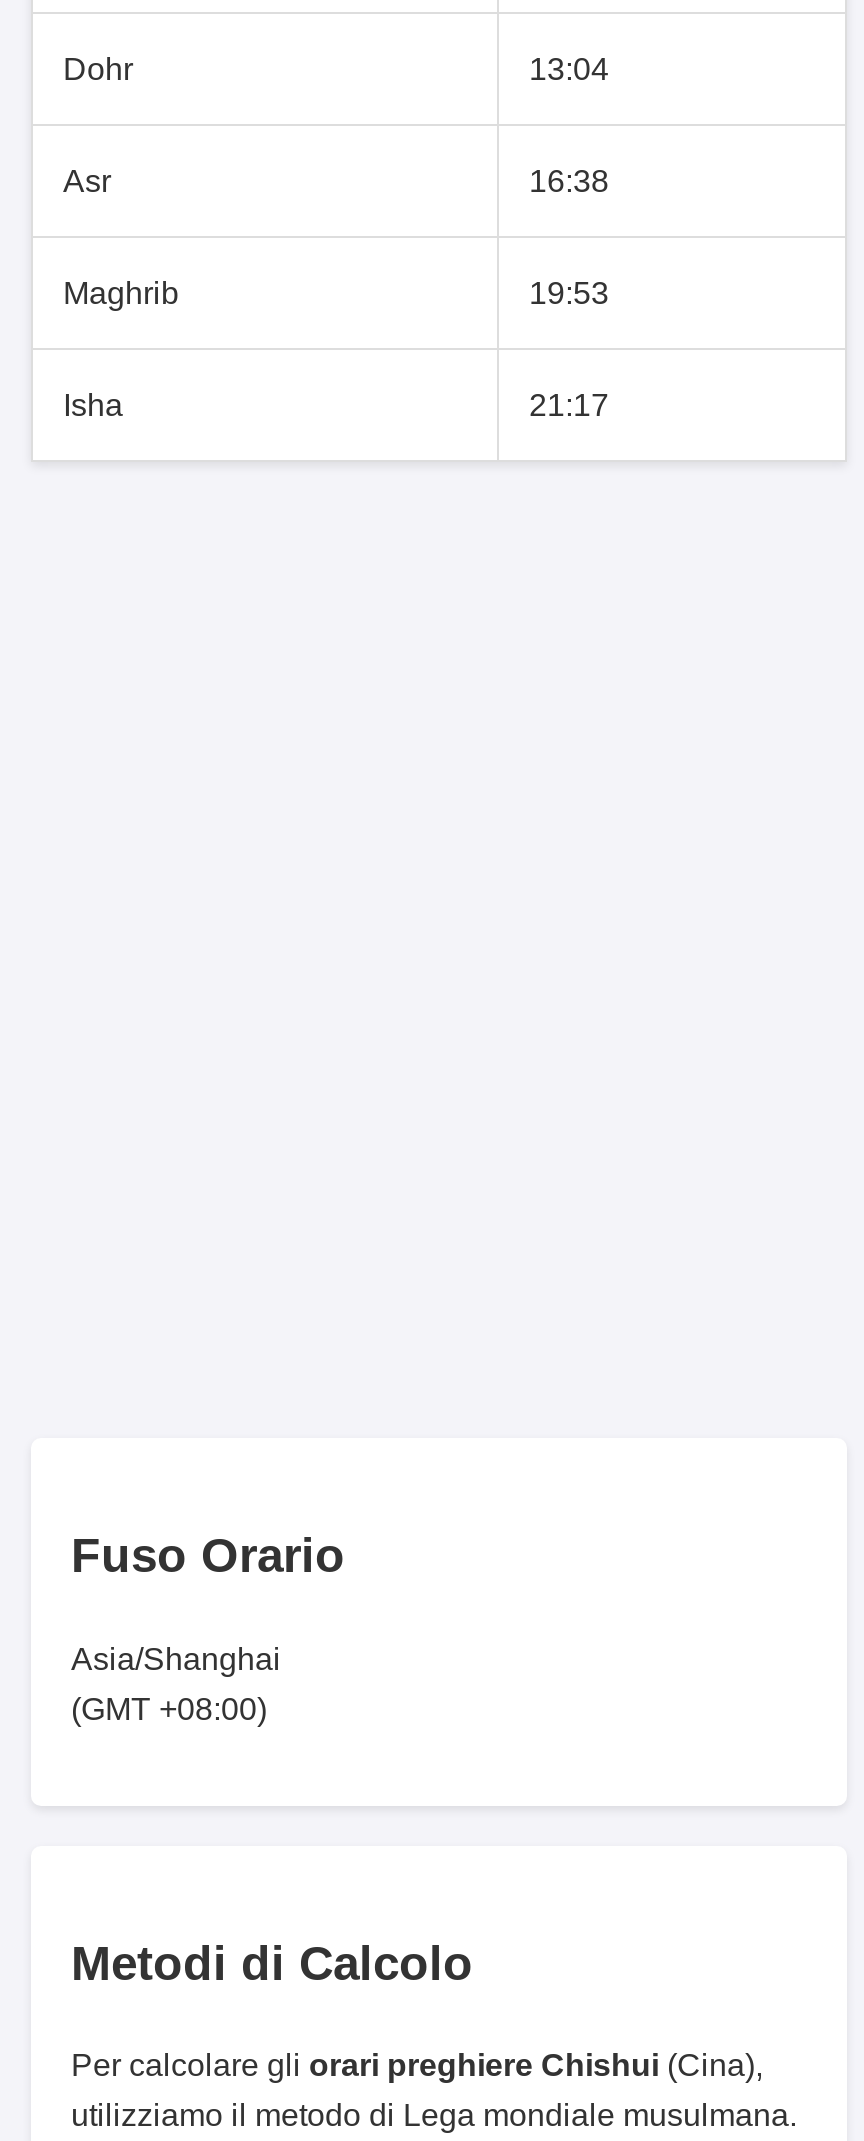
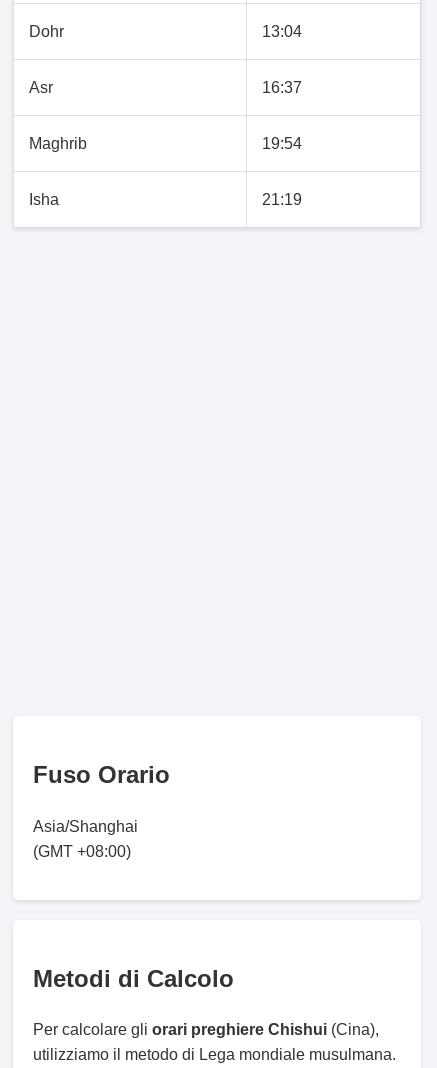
- 16:38
+ 16:37

- 19:53
+ 19:54

- 21:17
+ 21:19
